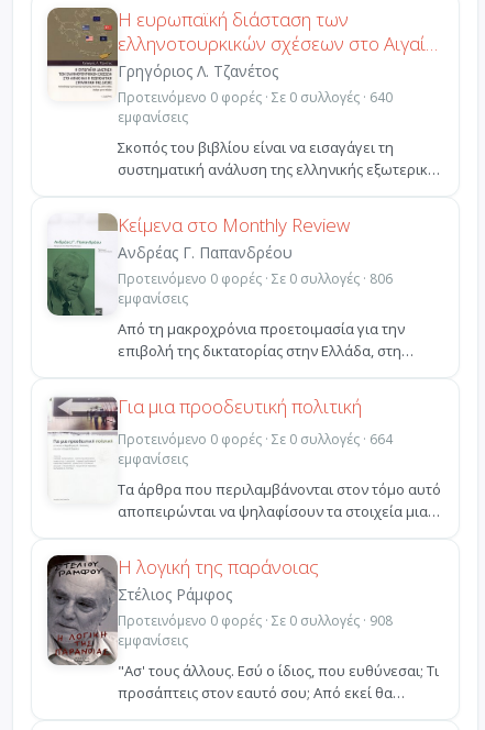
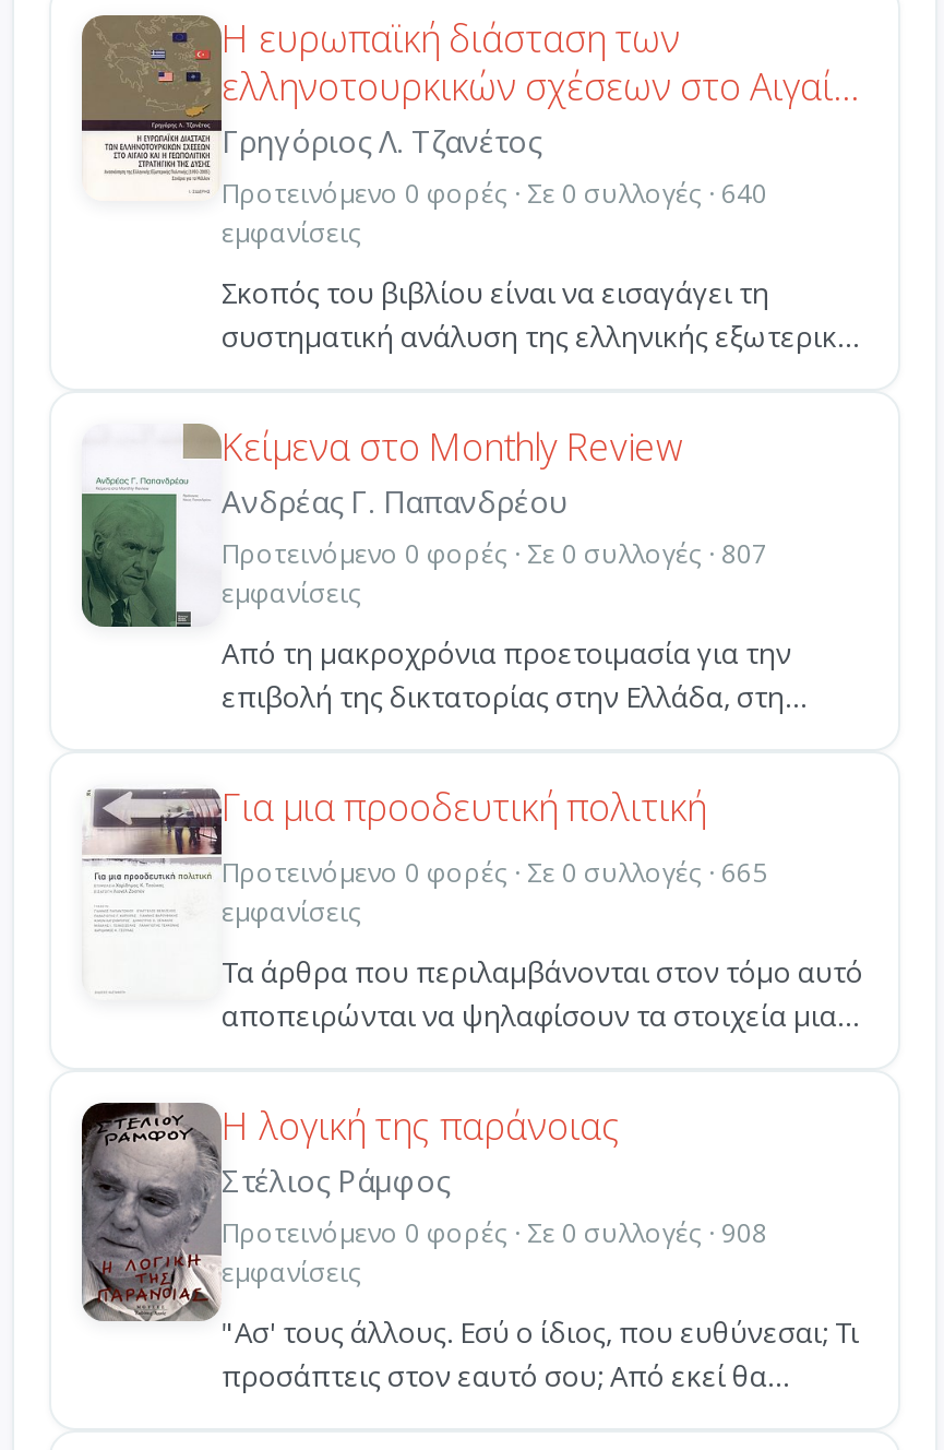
- Προτεινόμενο 0 φορές · Σε 0 συλλογές · 806
+ Προτεινόμενο 0 φορές · Σε 0 συλλογές · 807

- Προτεινόμενο 0 φορές · Σε 0 συλλογές · 664
+ Προτεινόμενο 0 φορές · Σε 0 συλλογές · 665
